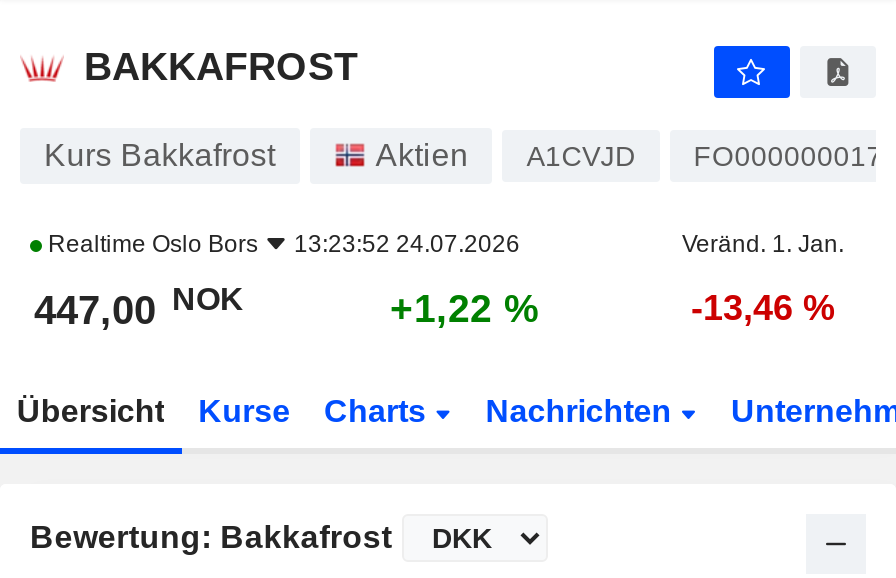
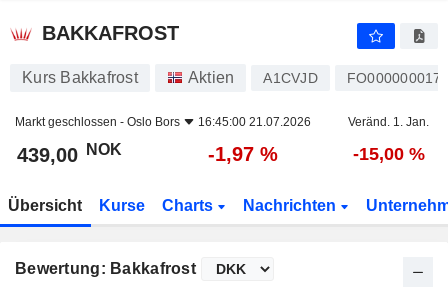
- Realtime Oslo Bors
- 13:23:52 24.07.2026
+ Markt geschlossen - Oslo Bors
+ 16:45:00 21.07.2026

- 447,00 NOK
+ 439,00 NOK

- +1,22 %
+ -1,97 %

- -13,46 %
+ -15,00 %
